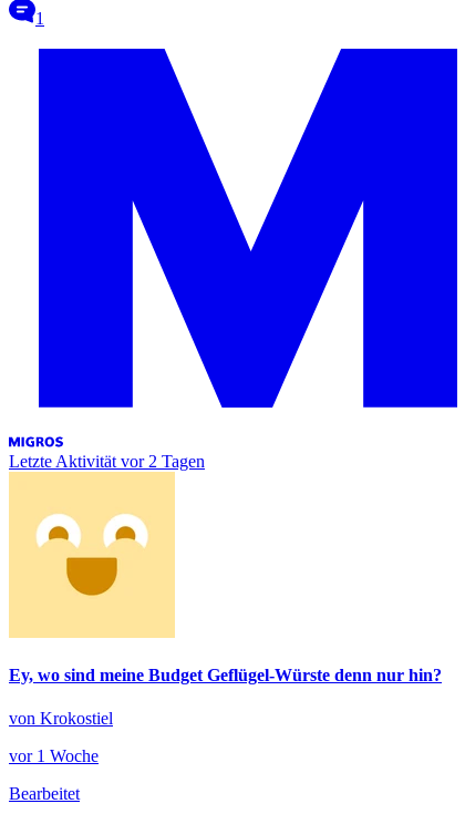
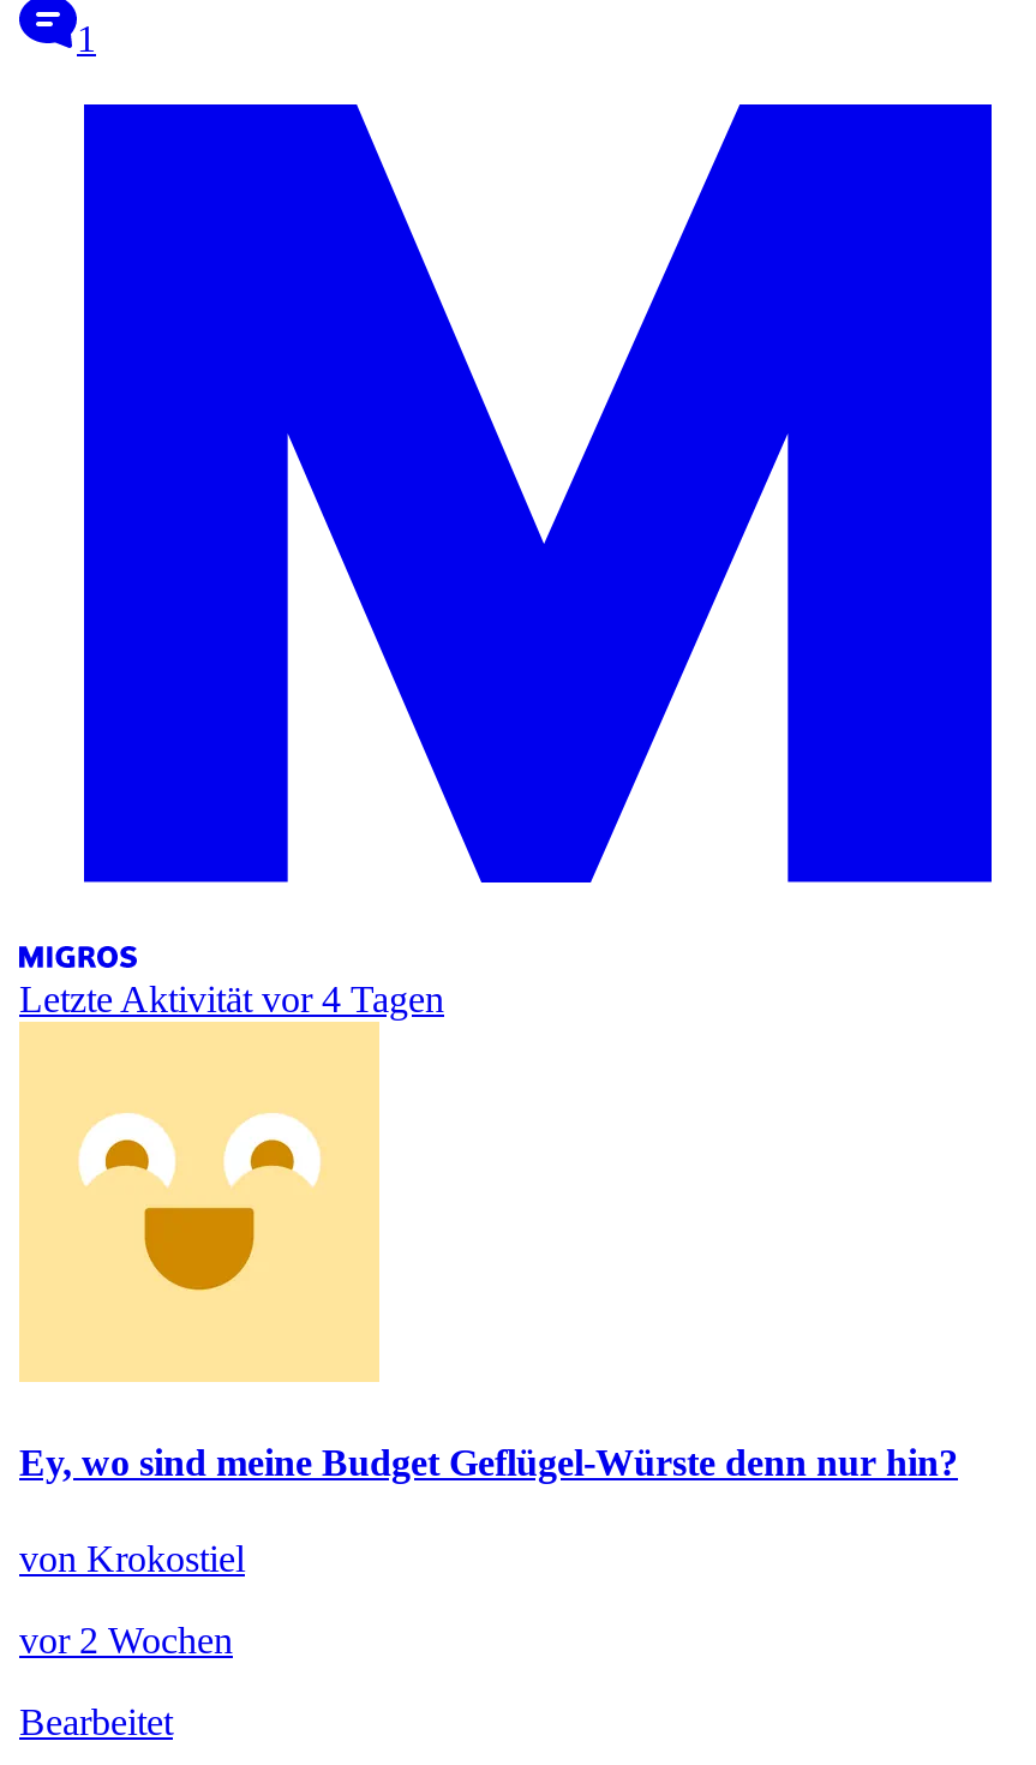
- Letzte Aktivität vor 2 Tagen
+ Letzte Aktivität vor 4 Tagen

- vor 1 Woche
+ vor 2 Wochen
